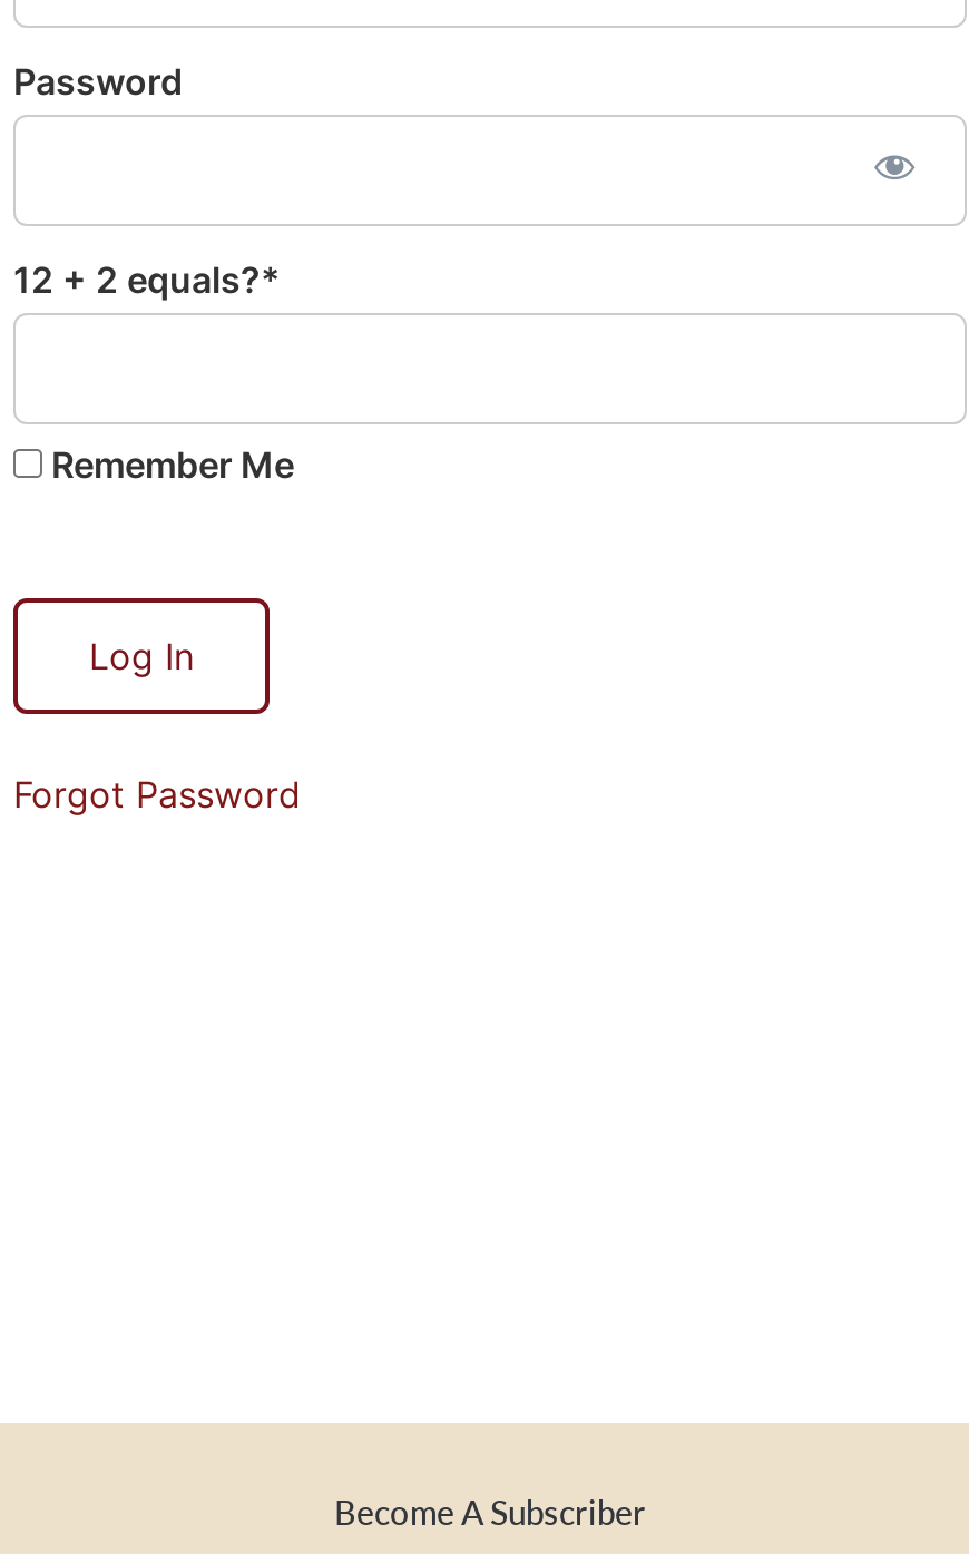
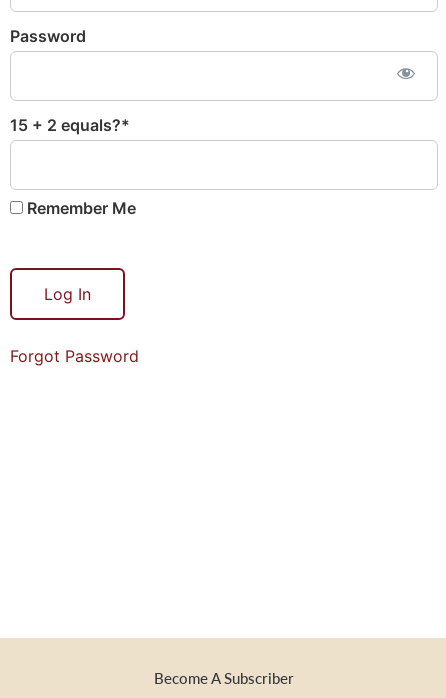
- 12 + 2 equals?*
+ 15 + 2 equals?*
